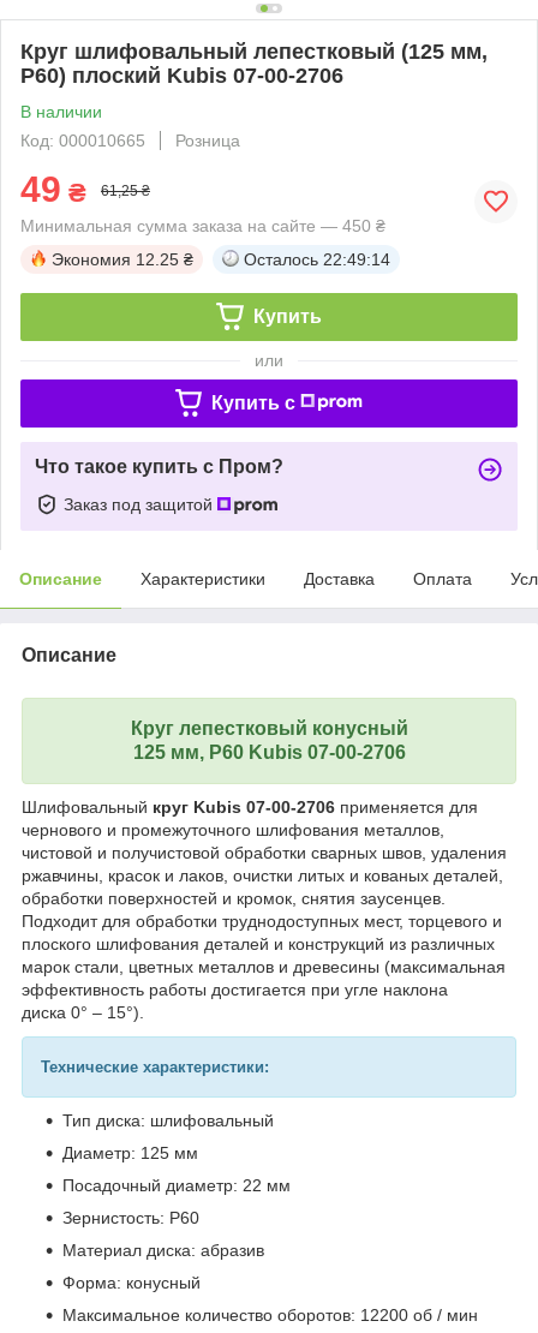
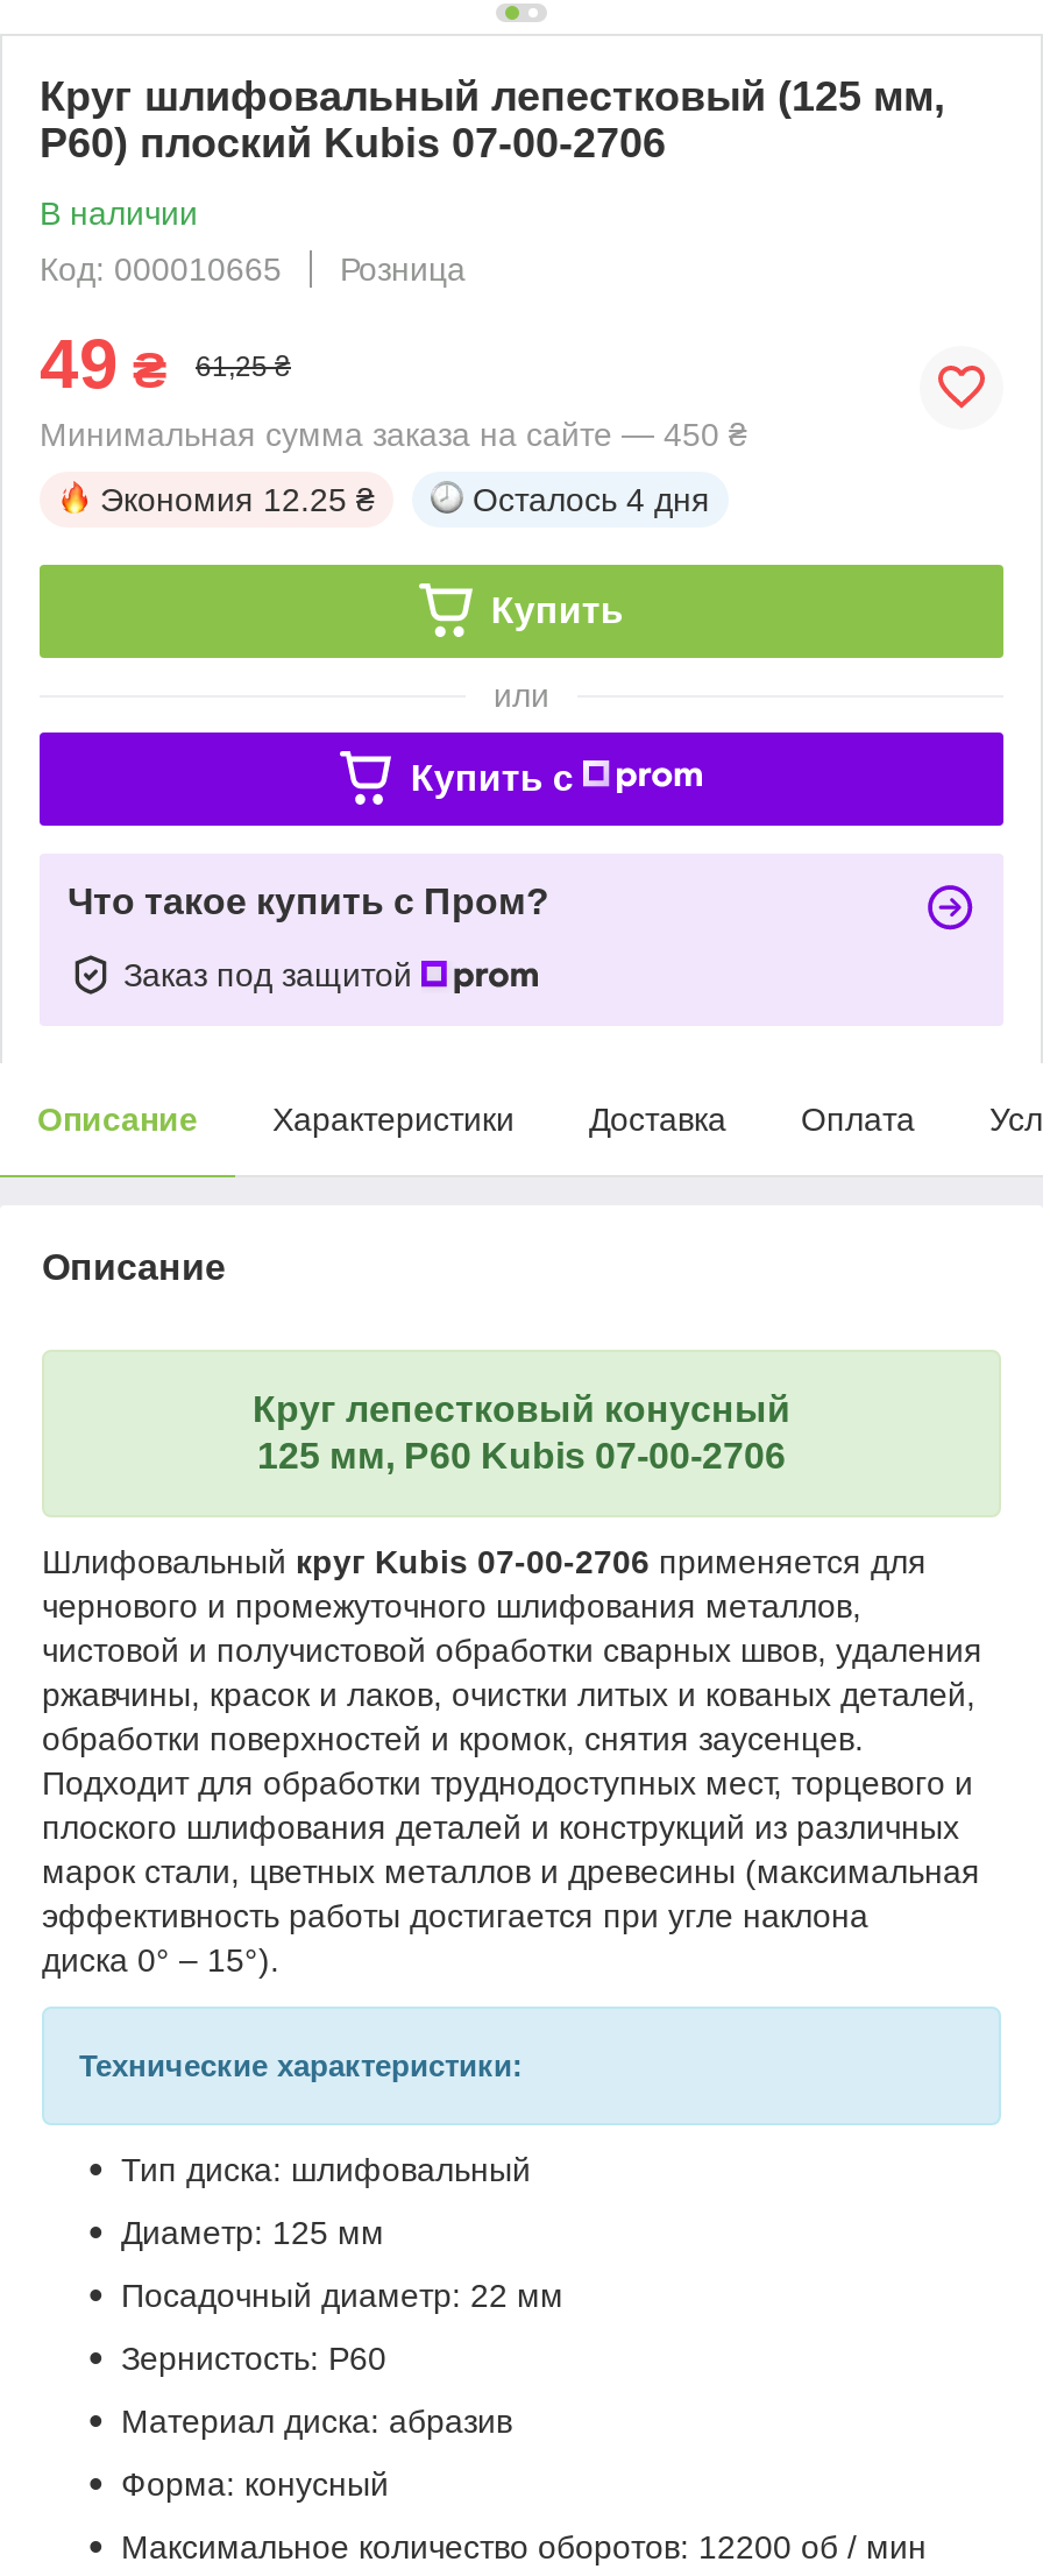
- Осталось 22:49:14
+ Осталось 4 дня
